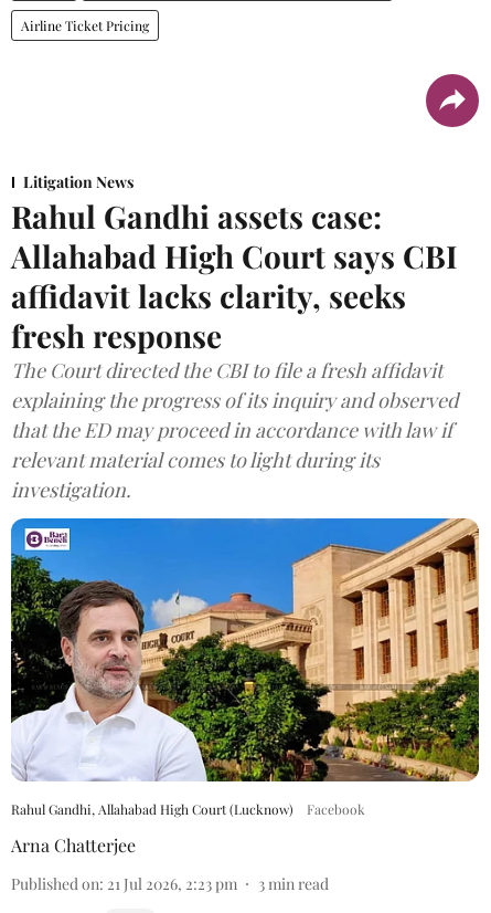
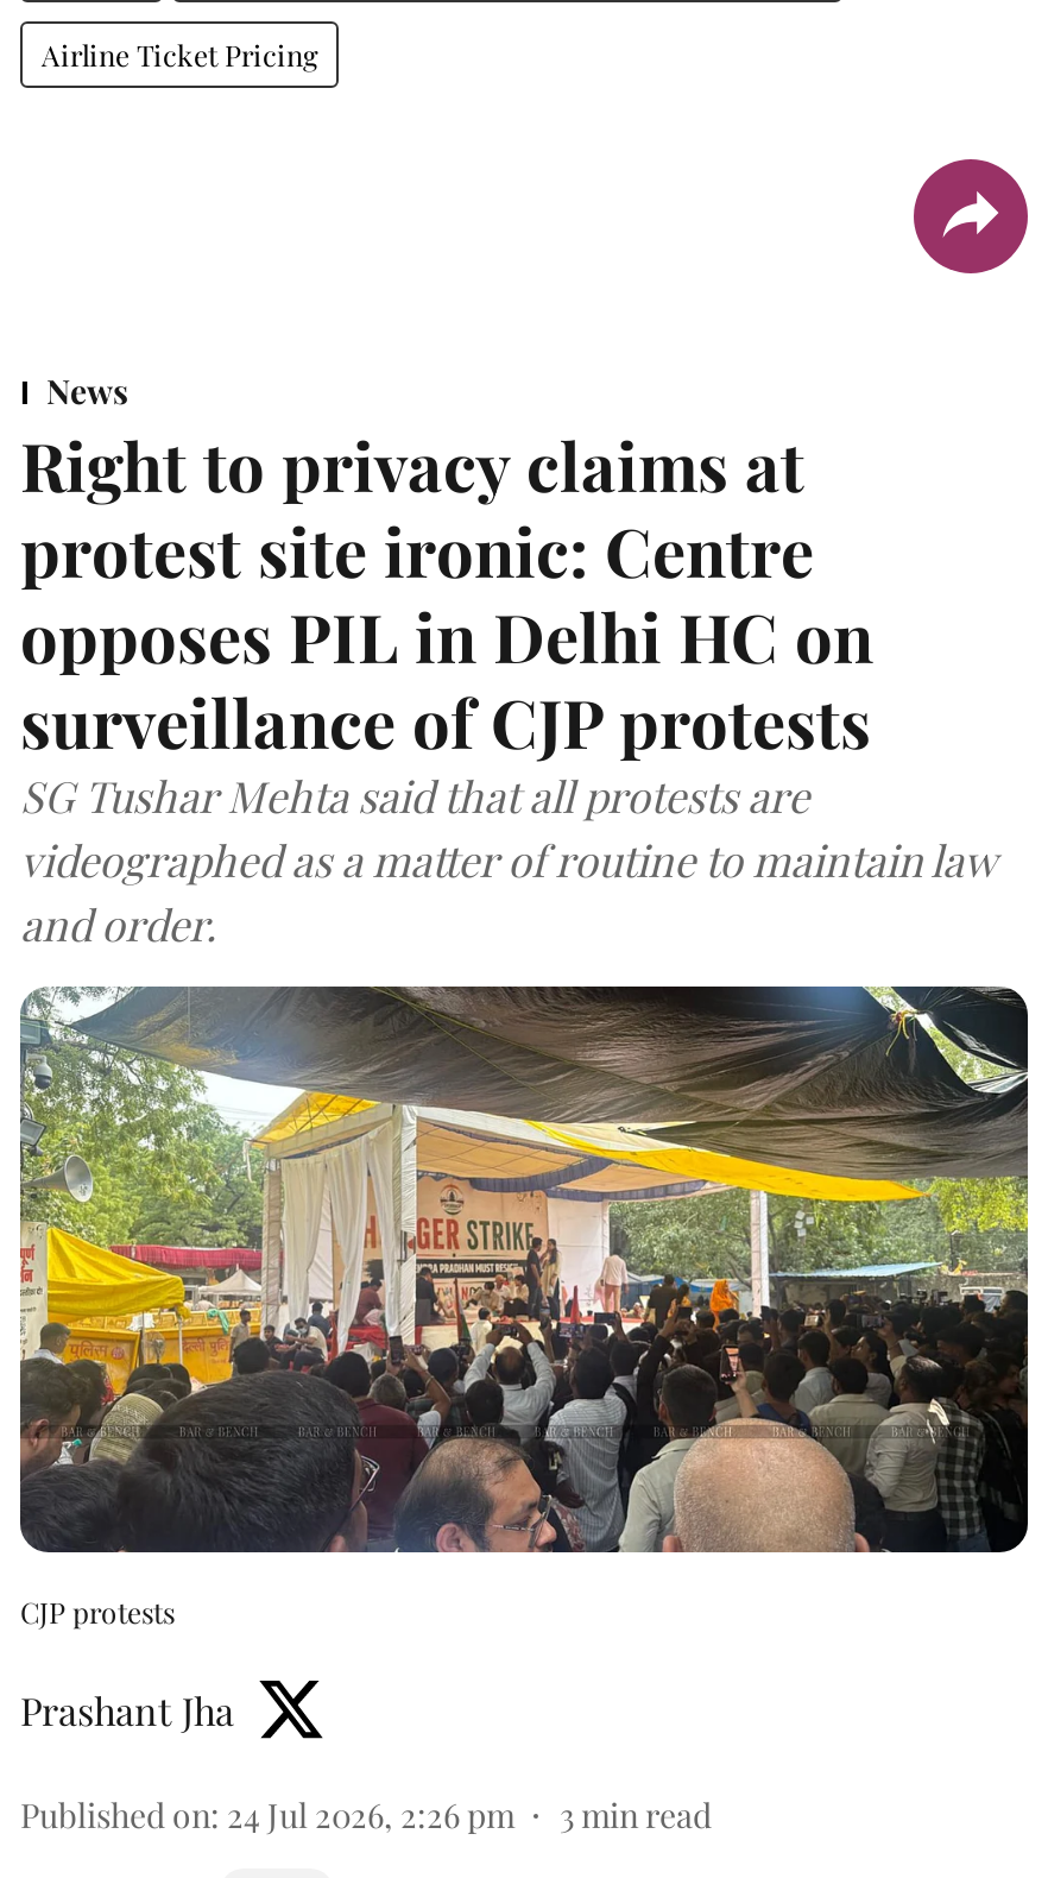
- Litigation News
- Rahul Gandhi assets case:
- Allahabad High Court says CBI
- affidavit lacks clarity, seeks
- fresh response
- The Court directed the CBI to file a fresh affidavit
- explaining the progress of its inquiry and observed
- that the ED may proceed in accordance with law if
- relevant material comes to light during its
- investigation.
+ News
+ Right to privacy claims at
+ protest site ironic: Centre
+ opposes PIL in Delhi HC on
+ surveillance of CJP protests
+ SG Tushar Mehta said that all protests are
+ videographed as a matter of routine to maintain law
+ and order.

- [image]
- Rahul Gandhi, Allahabad High Court (Lucknow)
- Facebook
+ [image]
+ CJP protests

- Arna Chatterjee
+ Prashant Jha

- Published on: 21 Jul 2026, 2:23 pm
+ Published on: 24 Jul 2026, 2:26 pm
